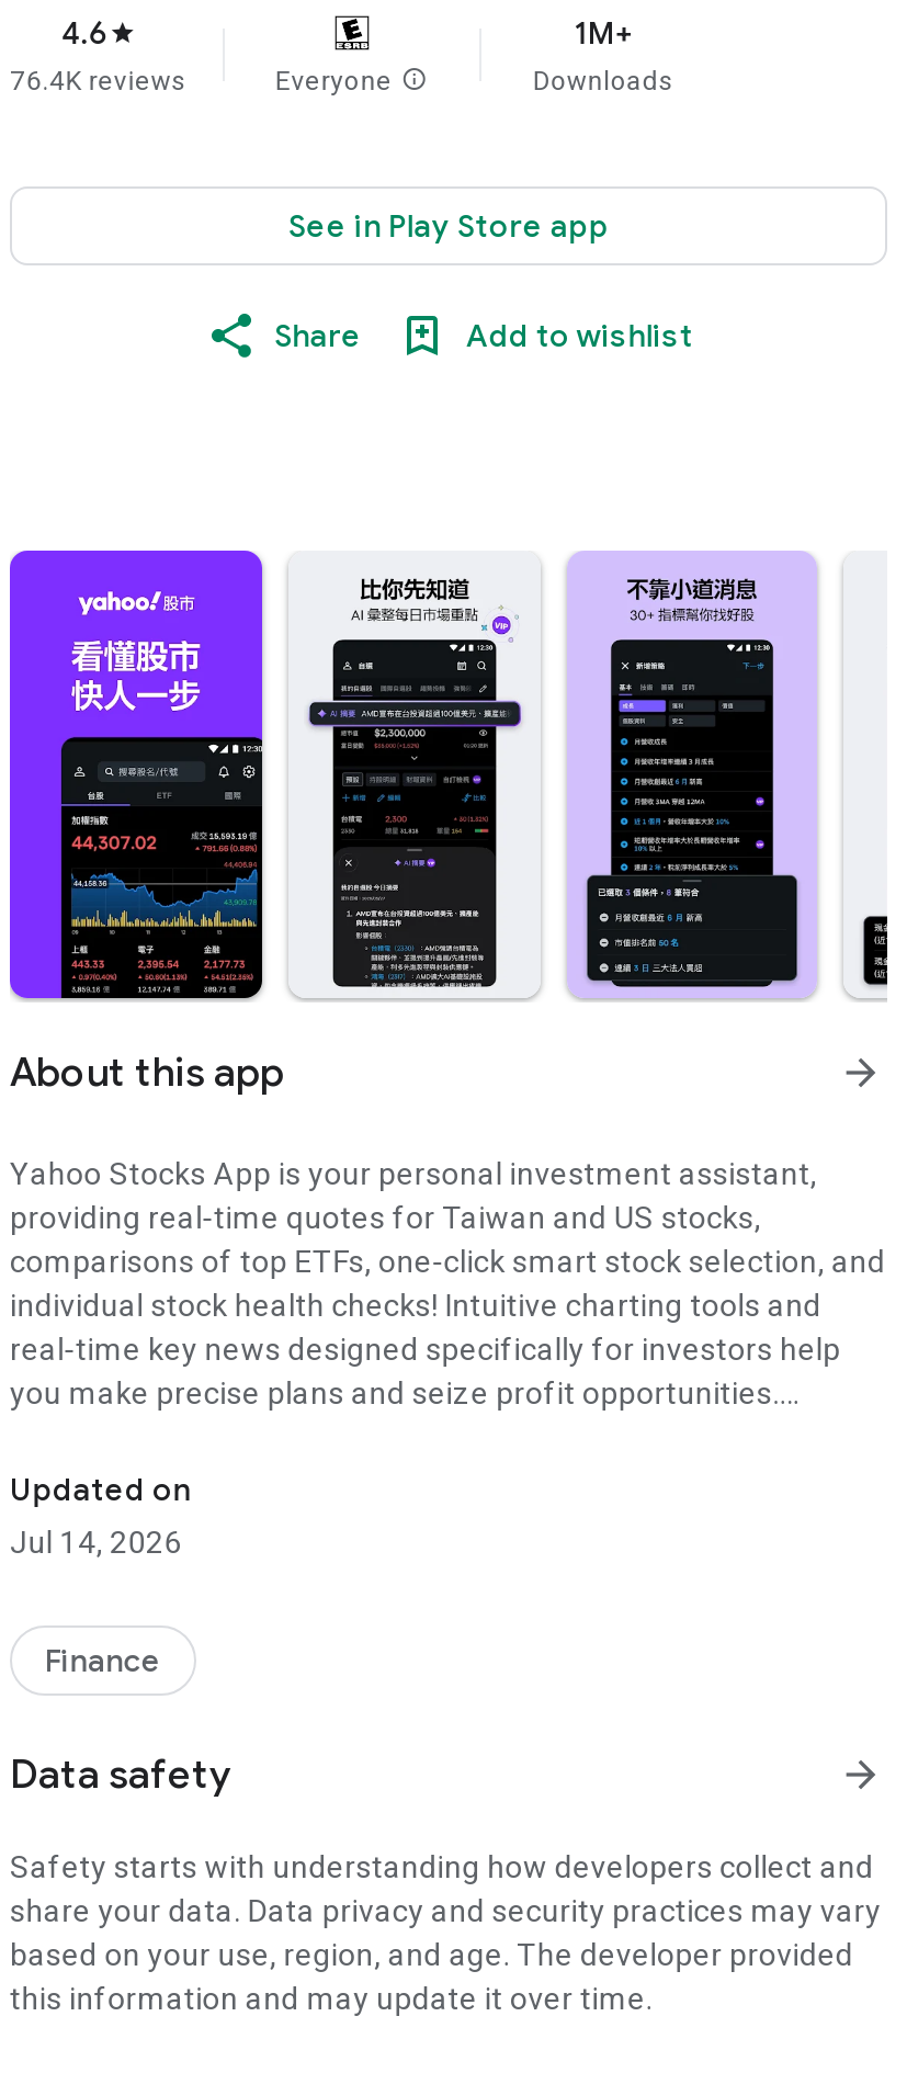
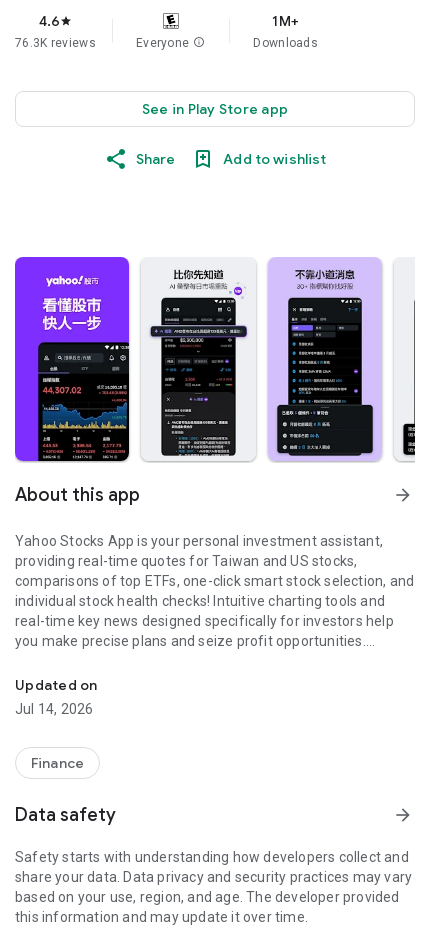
- 76.4K reviews
+ 76.3K reviews
